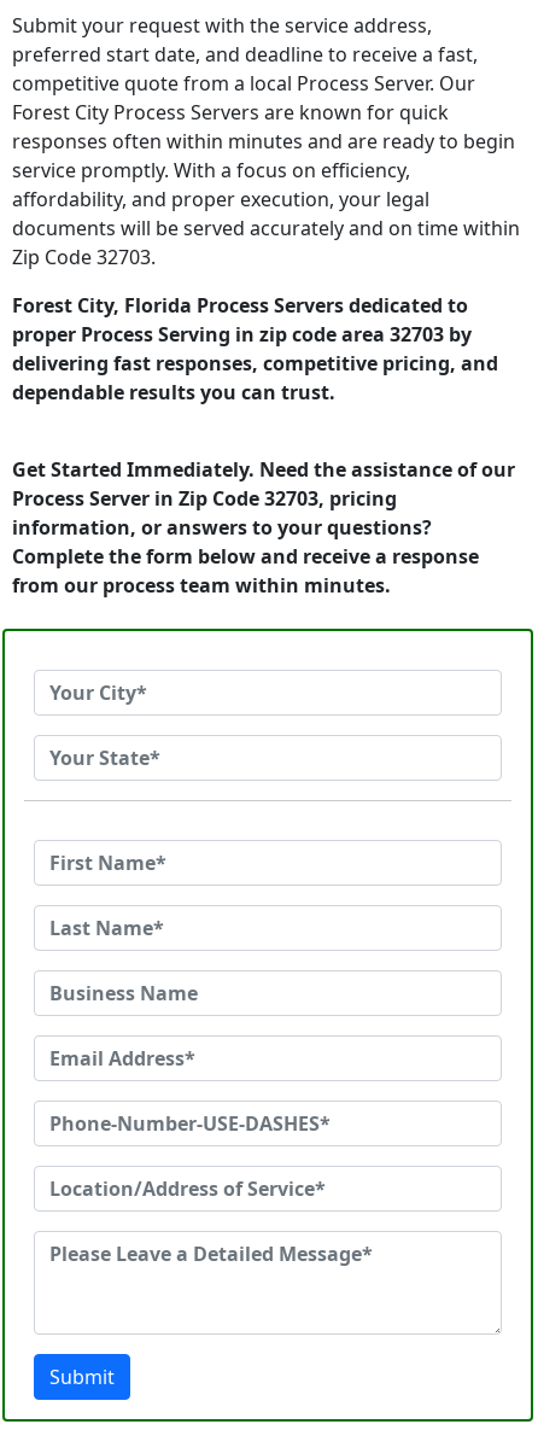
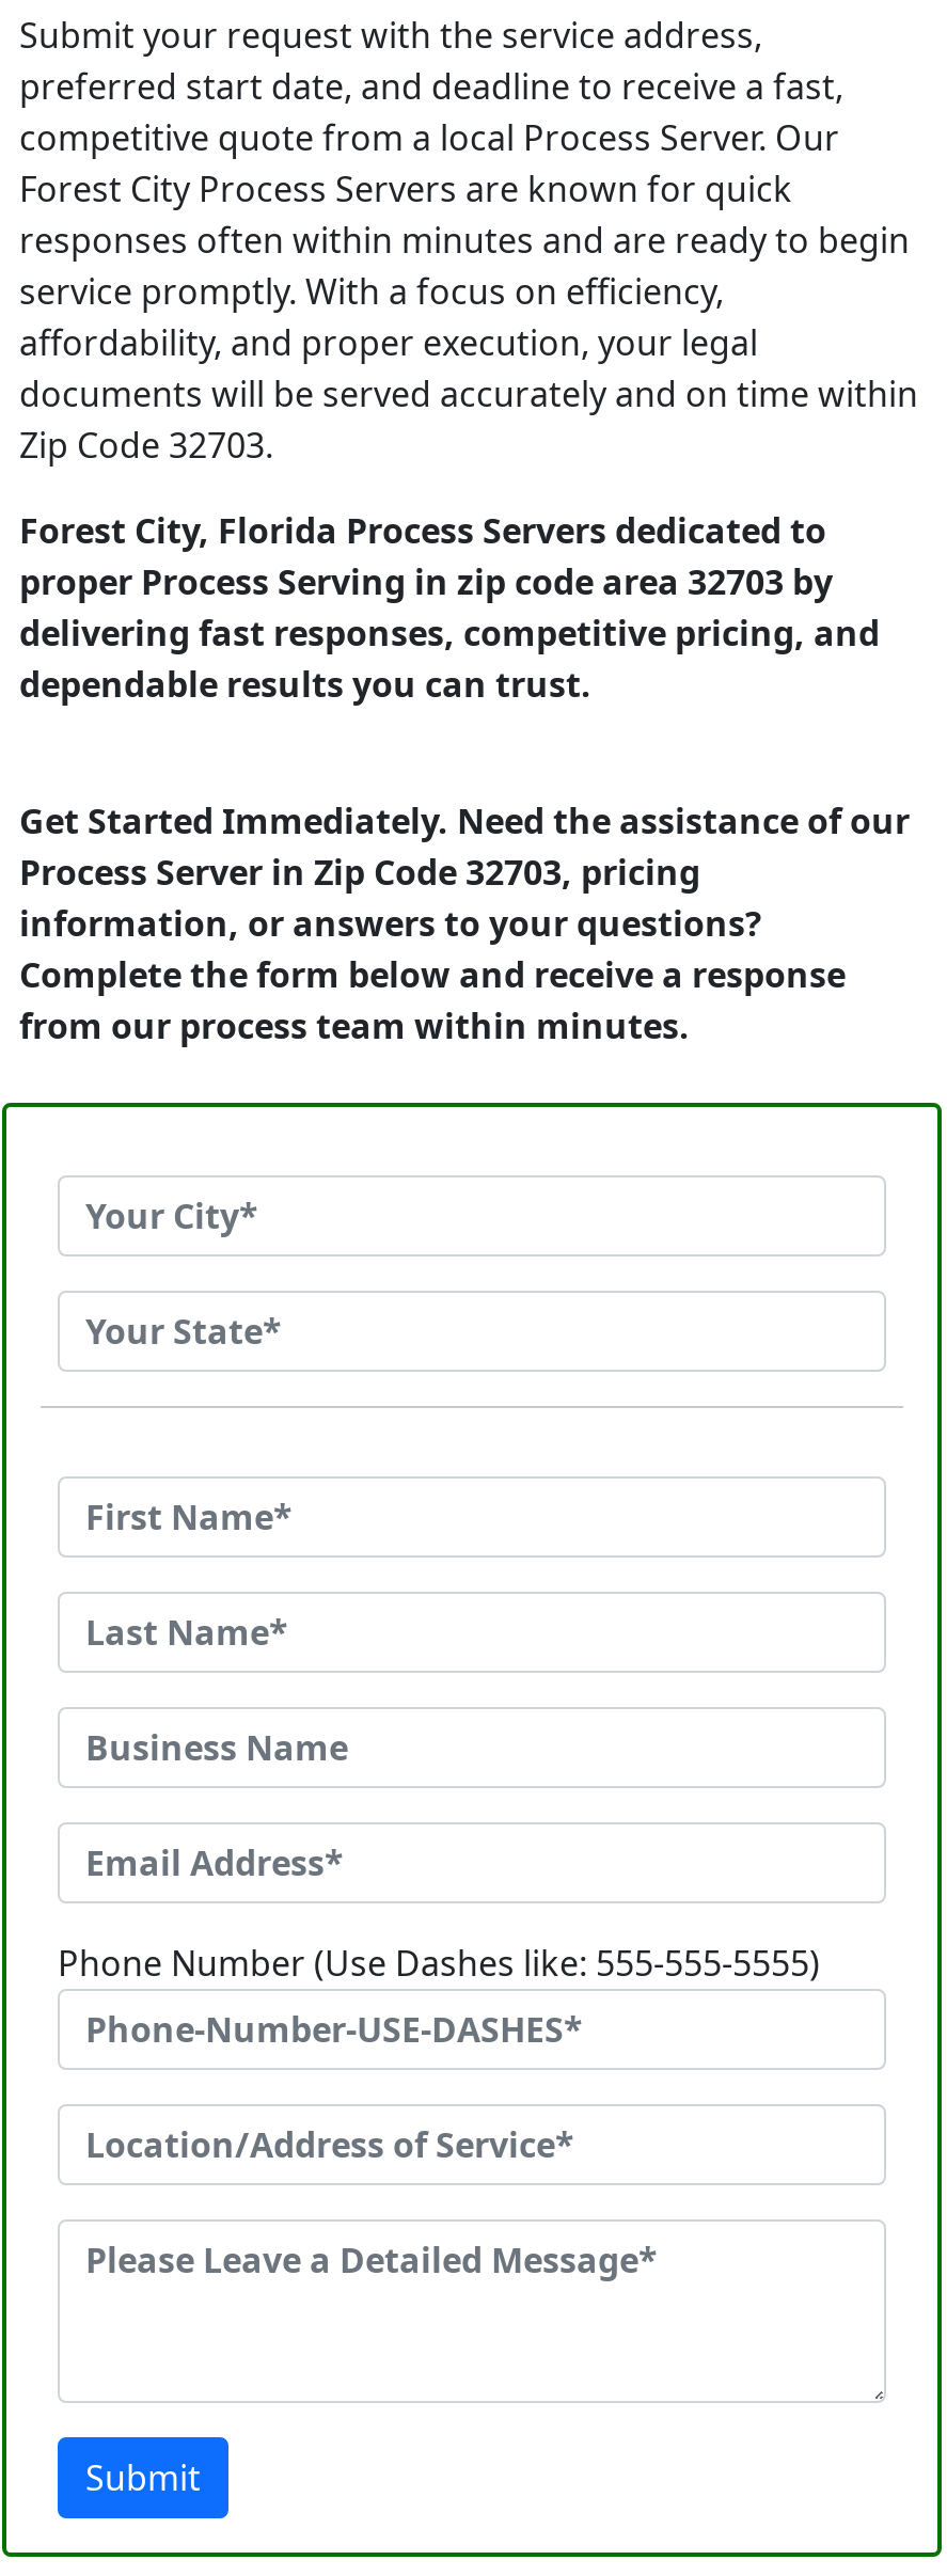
+ Phone Number (Use Dashes like: 555-555-5555)
